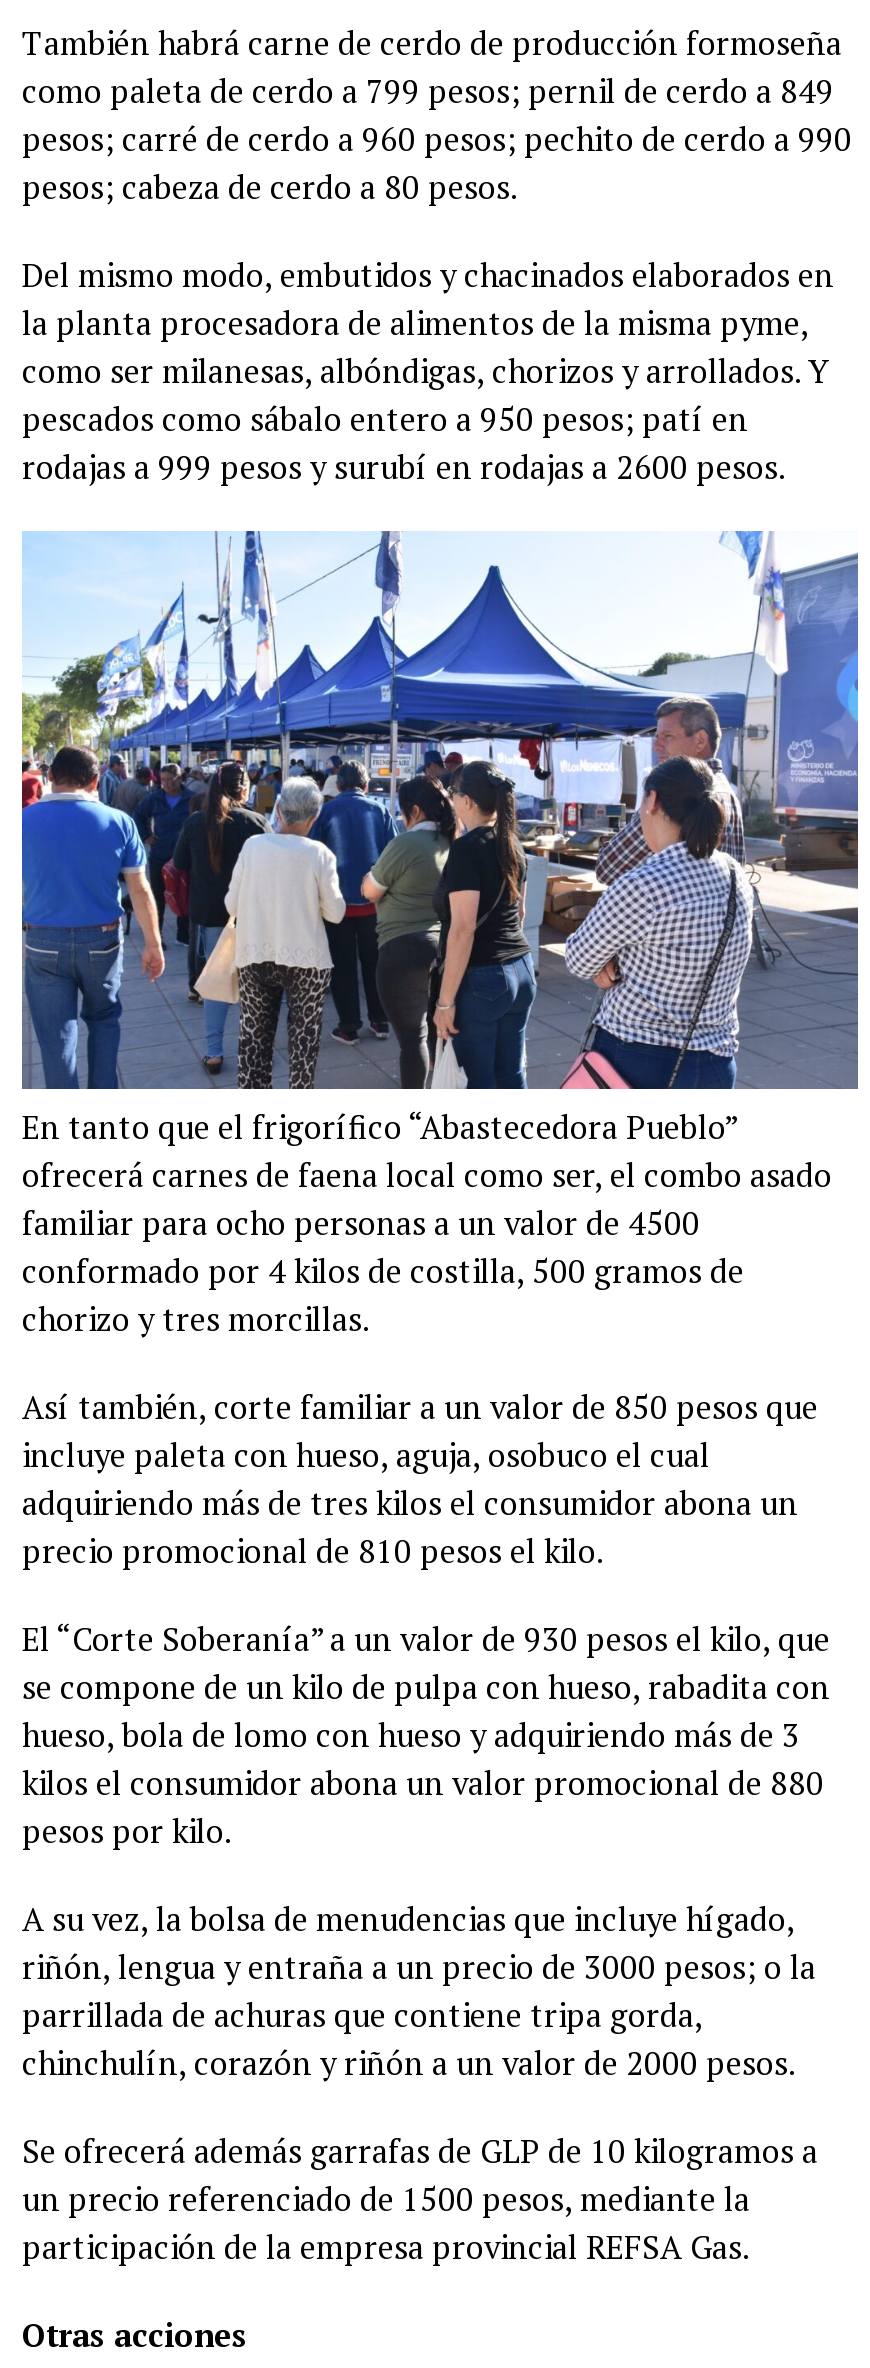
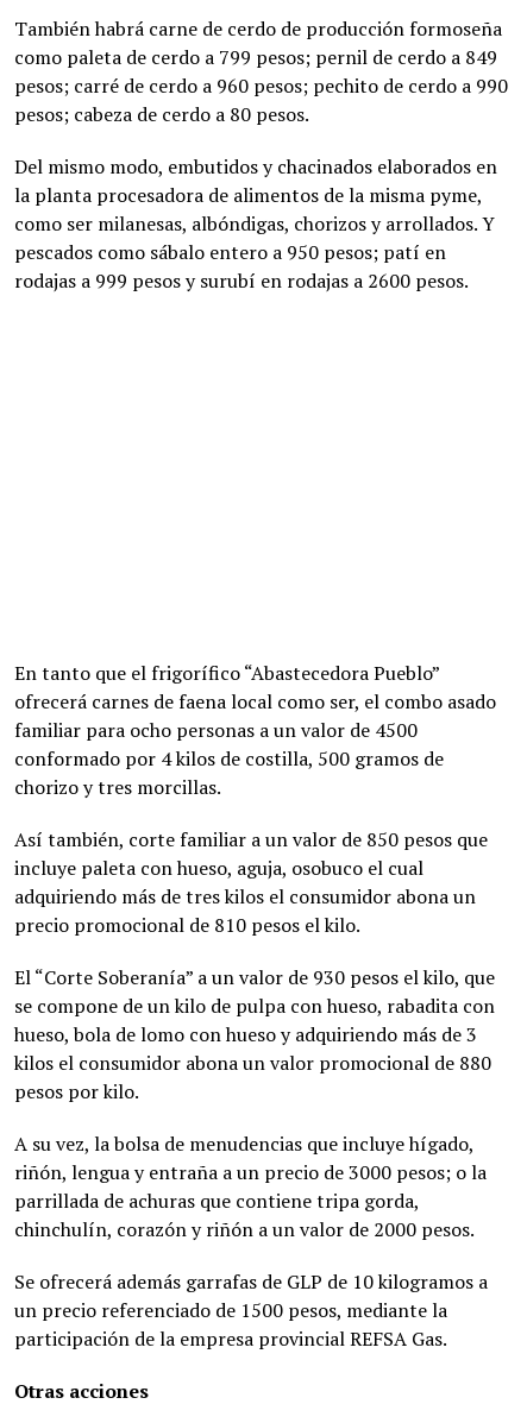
- [image]
